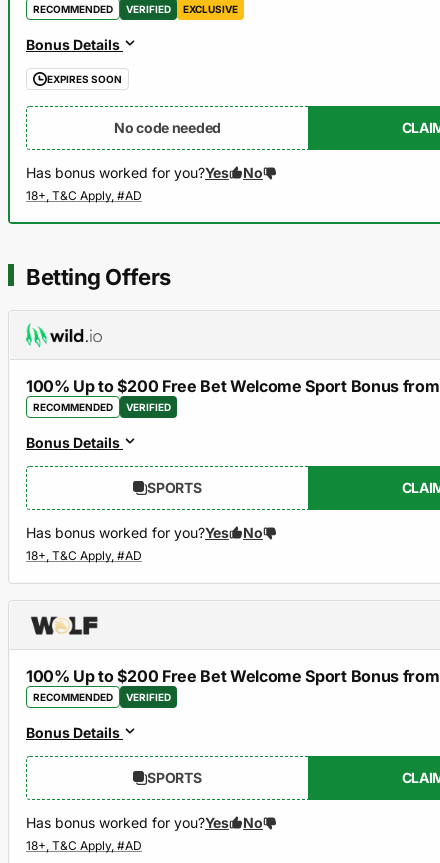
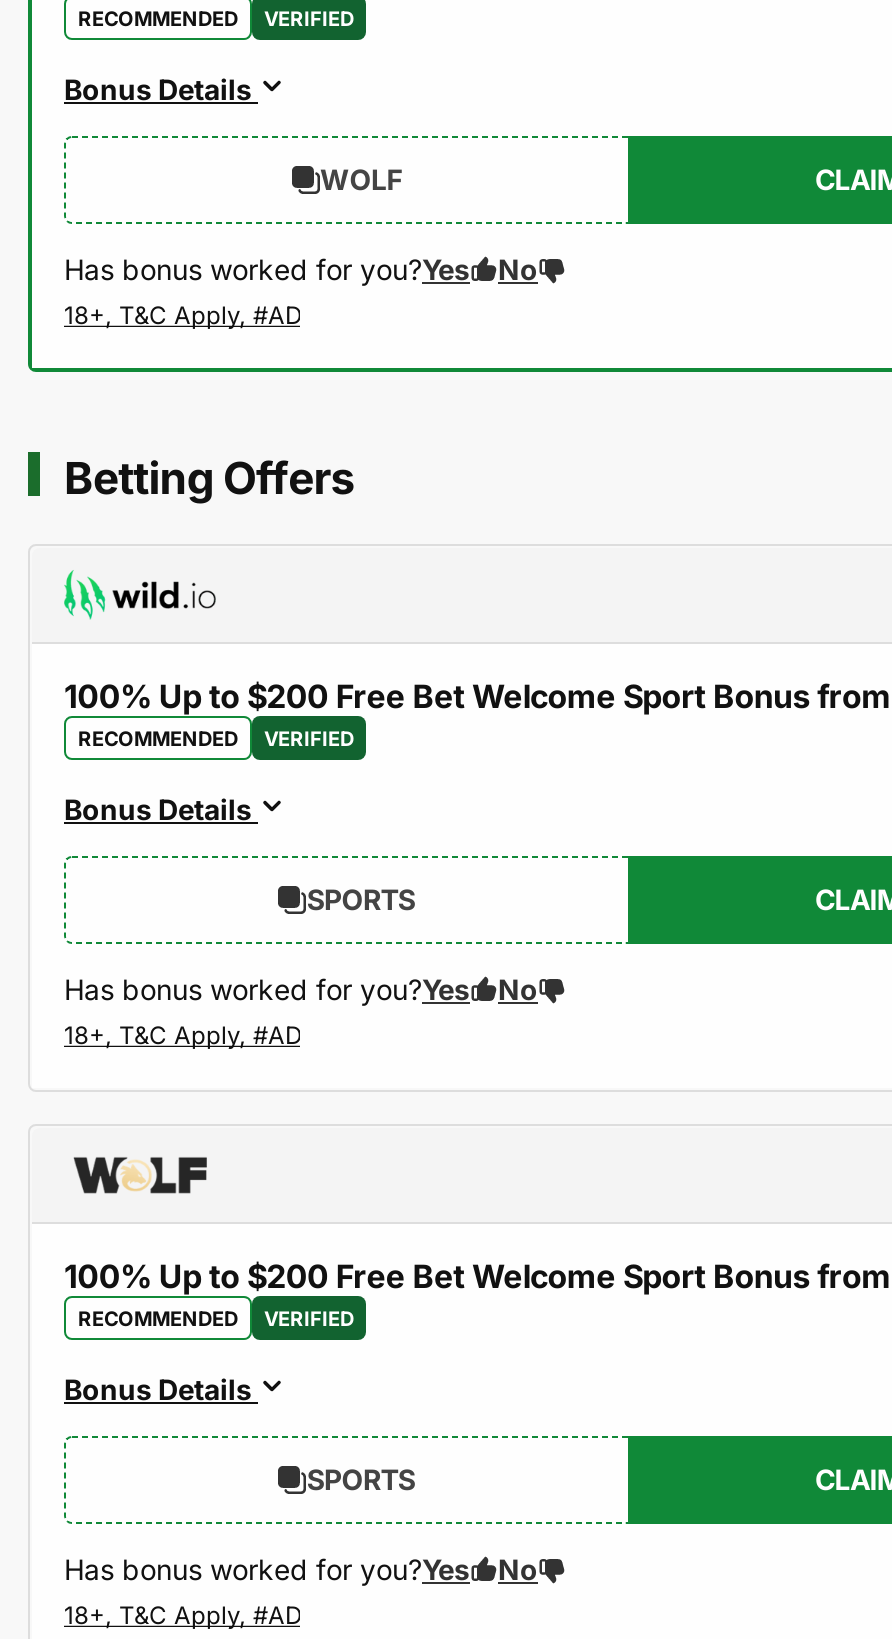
- EXCLUSIVE

- EXPIRES SOON
- No code needed
+ WOLF
